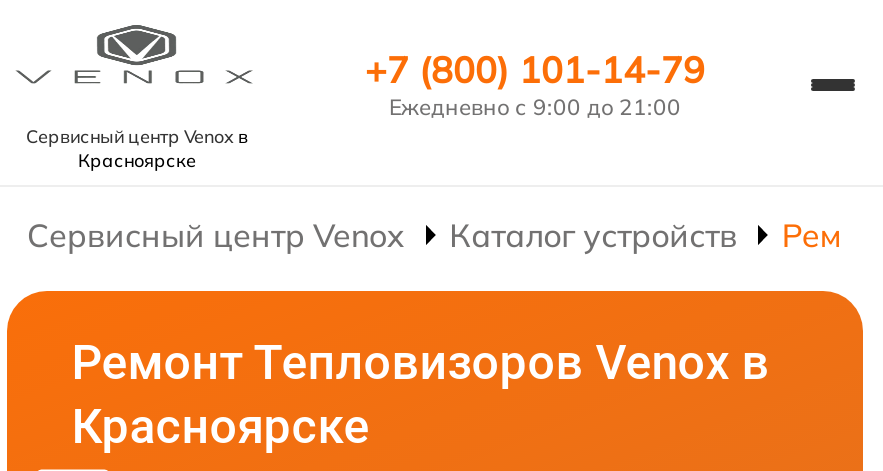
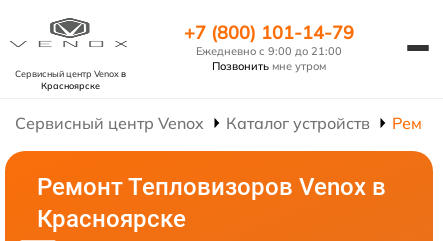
+ Позвонить мне утром
